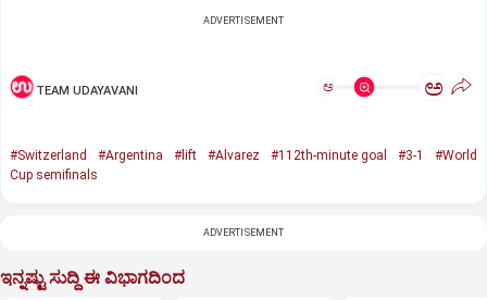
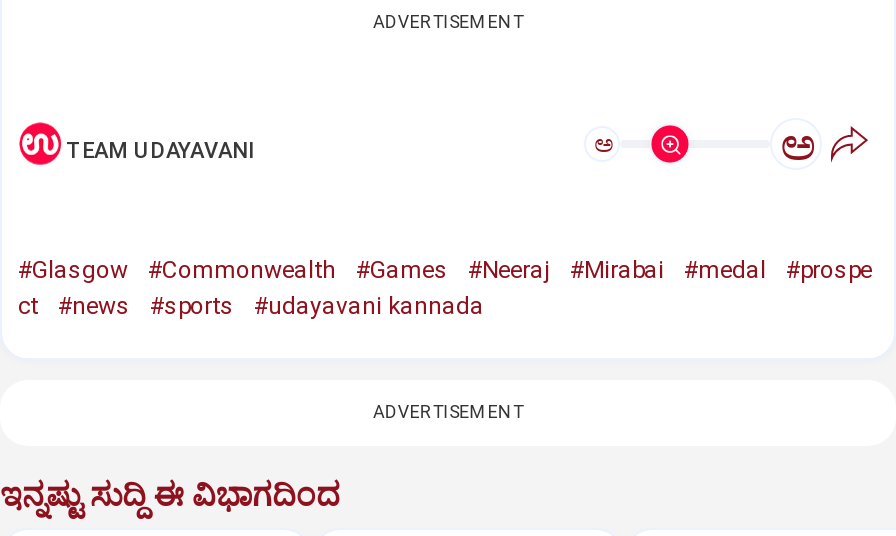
- #Switzerland
- #Argentina
- #lift
- #Alvarez
- #112th-minute goal
- #3-1
- #World
- Cup semifinals
+ #Glasgow
+ #Commonwealth
+ #Games
+ #Neeraj
+ #Mirabai
+ #medal
+ #prospe
+ ct
+ #news
+ #sports
+ #udayavani kannada
